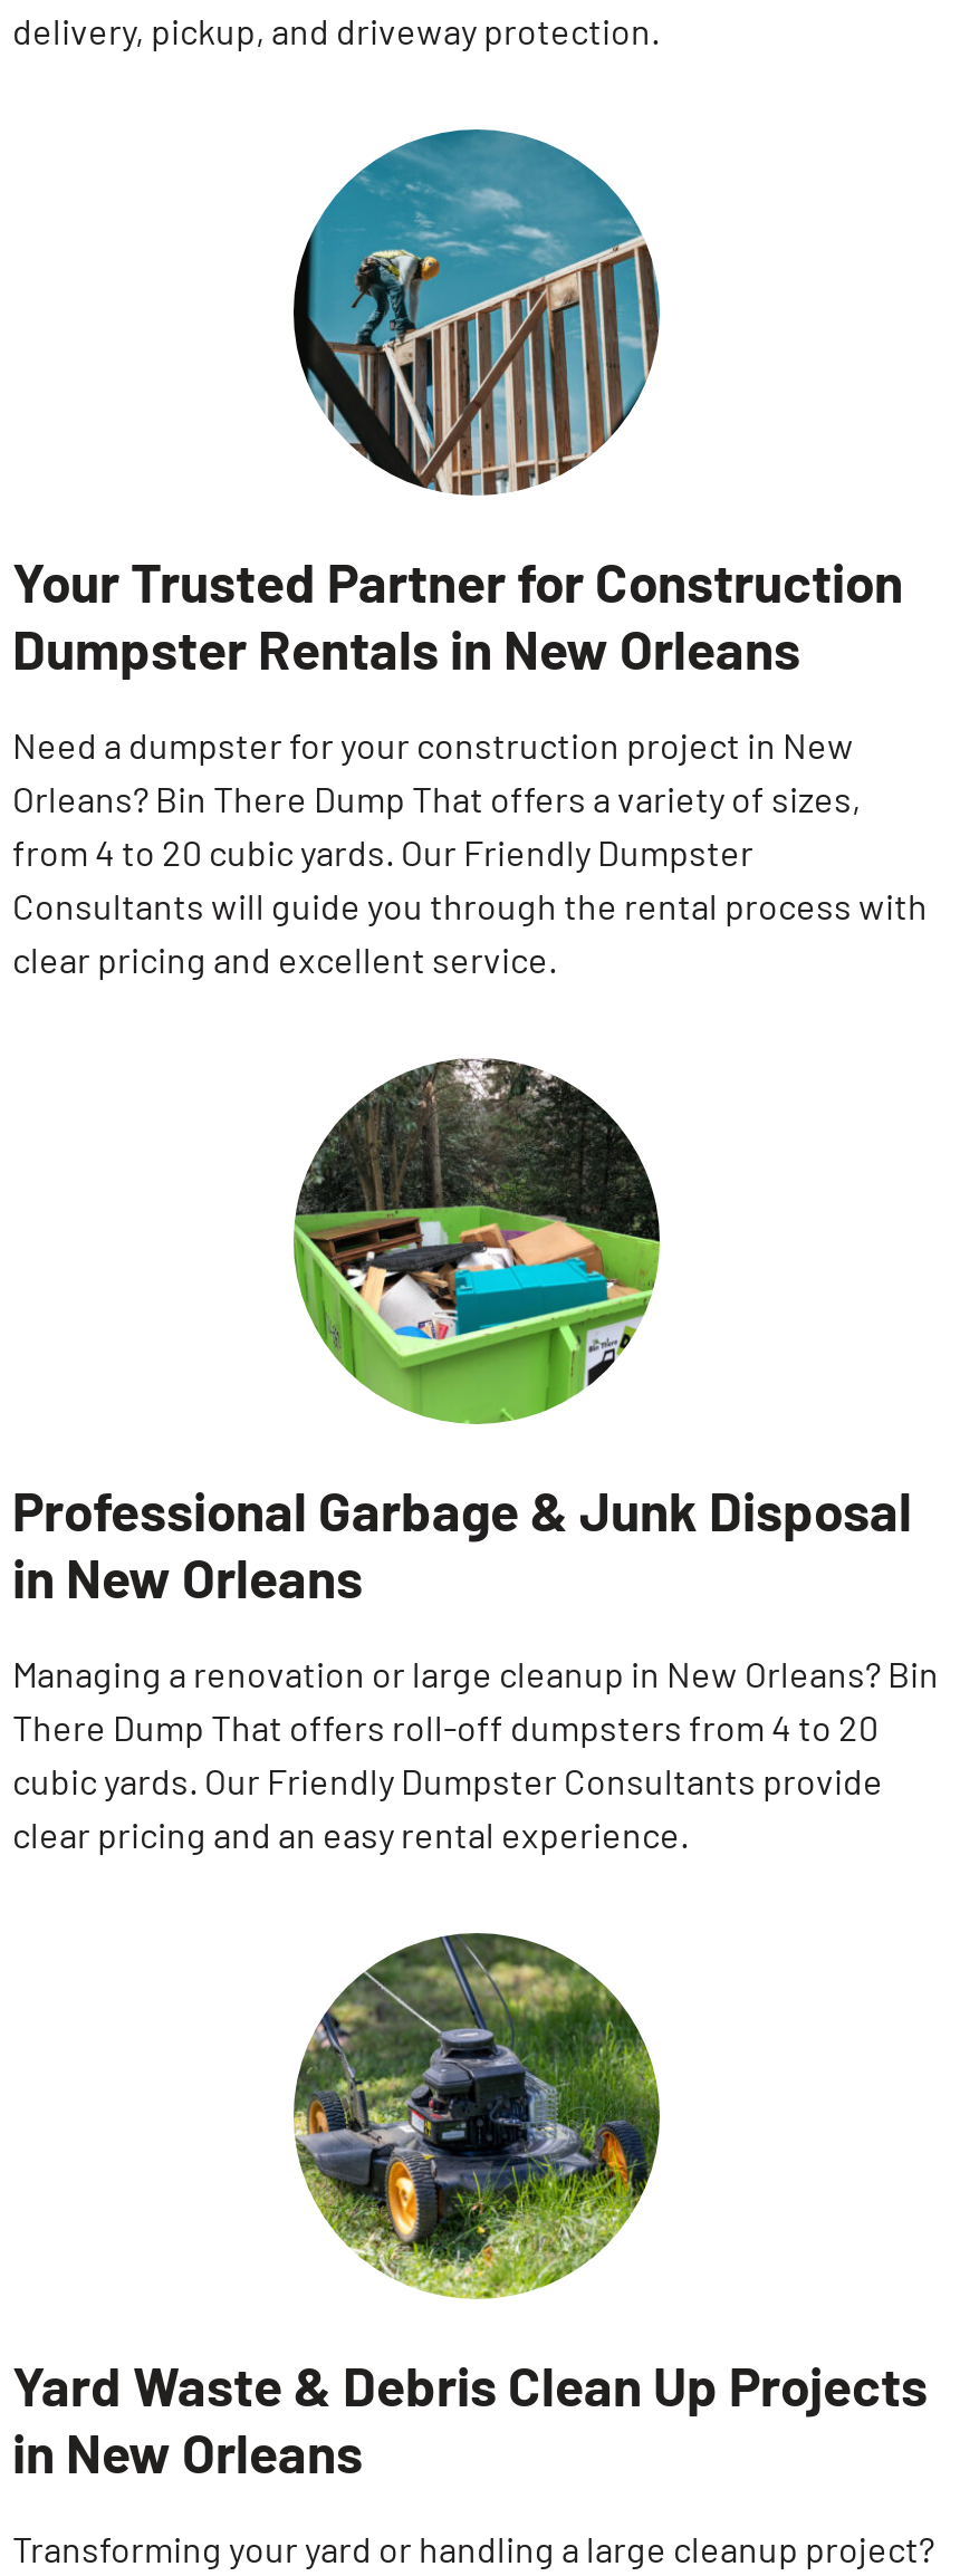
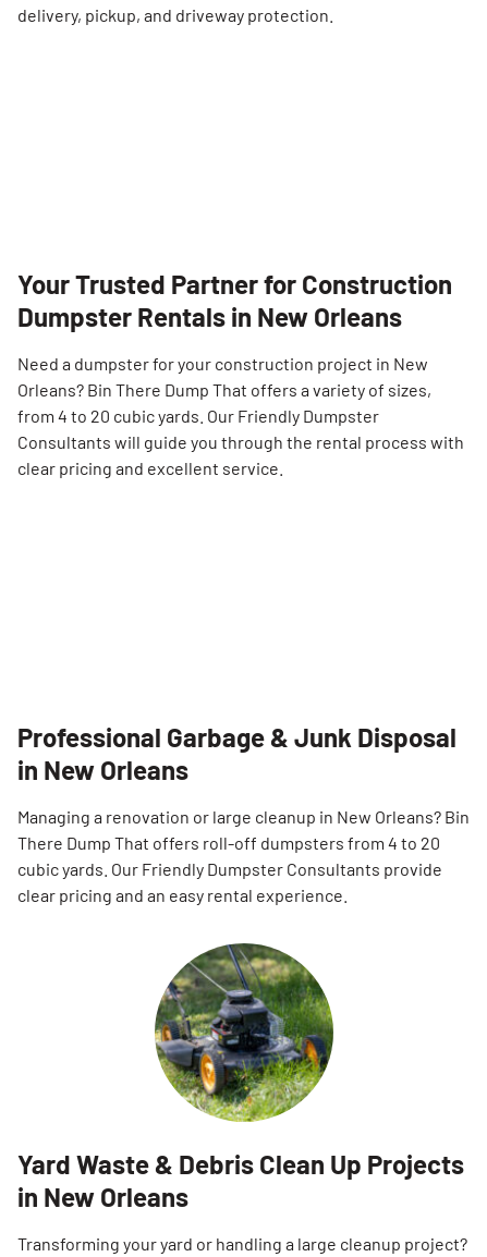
- [image]

- [image]
